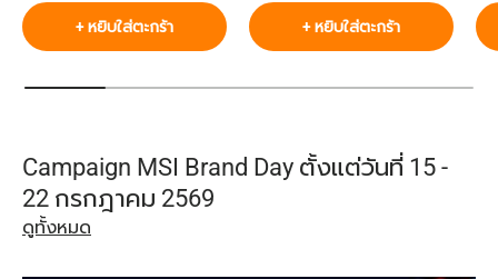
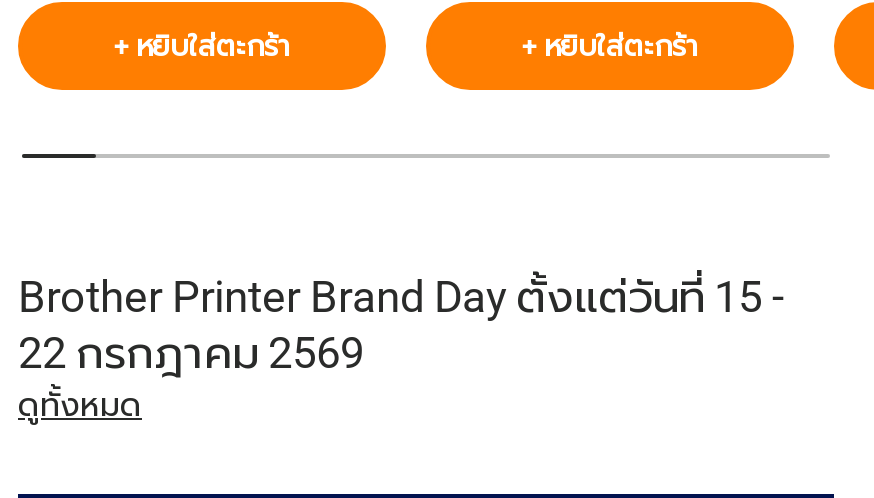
- Campaign MSI Brand Day ตั้งแต่วันที่ 15 -
+ Brother Printer Brand Day ตั้งแต่วันที่ 15 -
